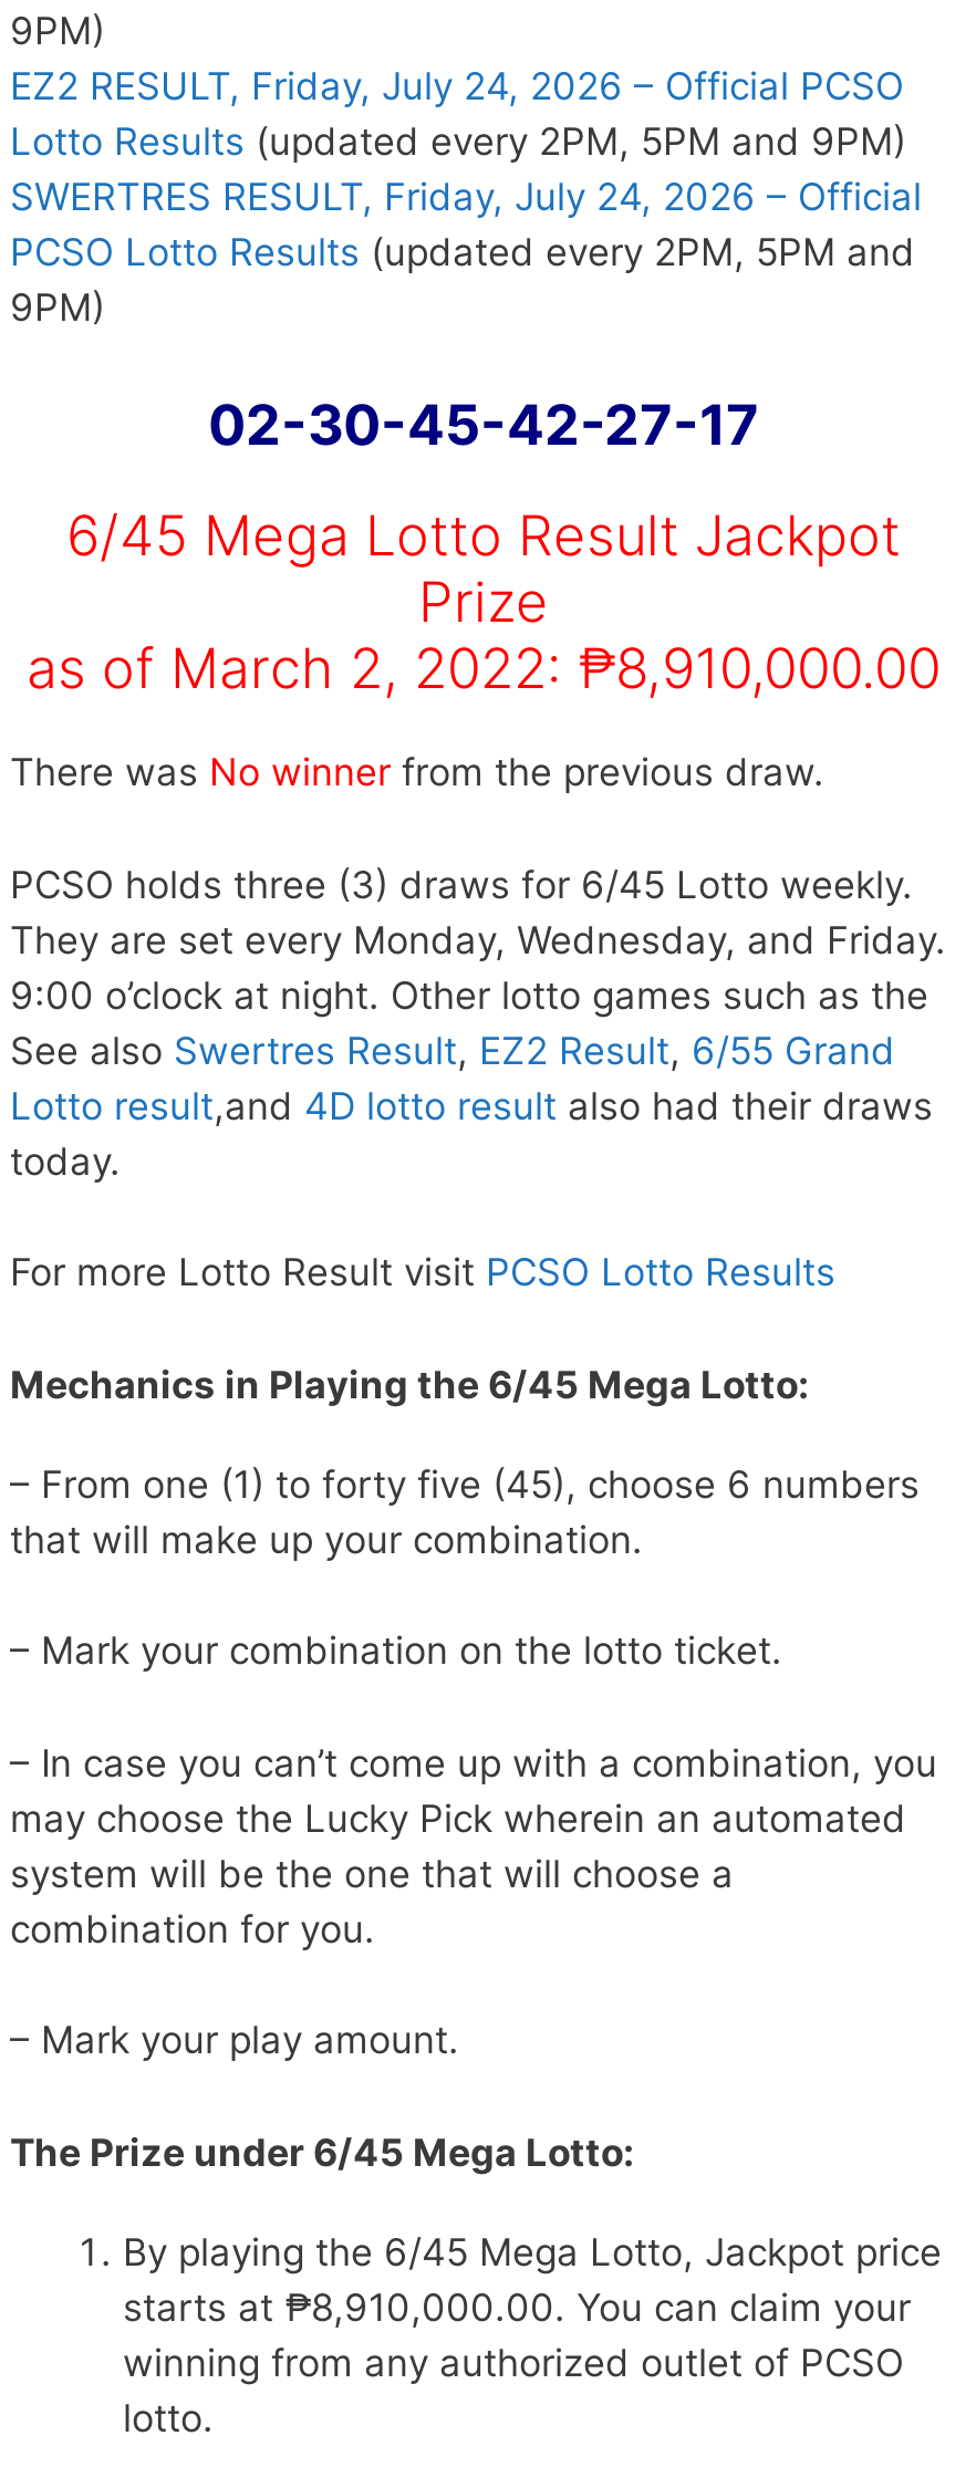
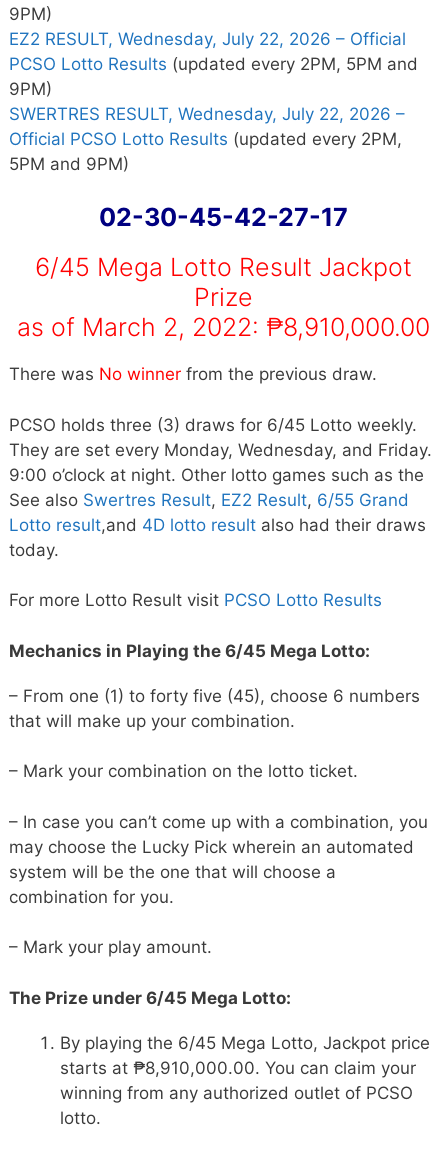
- EZ2 RESULT, Friday, July 24, 2026 – Official PCSO
- Lotto Results (updated every 2PM, 5PM and 9PM)
- SWERTRES RESULT, Friday, July 24, 2026 – Official
+ EZ2 RESULT, Wednesday, July 22, 2026 – Official

moved up: PCSO Lotto Results (updated every 2PM, 5PM and | 9PM)

+ SWERTRES RESULT, Wednesday, July 22, 2026 –
+ Official PCSO Lotto Results (updated every 2PM,
+ 5PM and 9PM)
